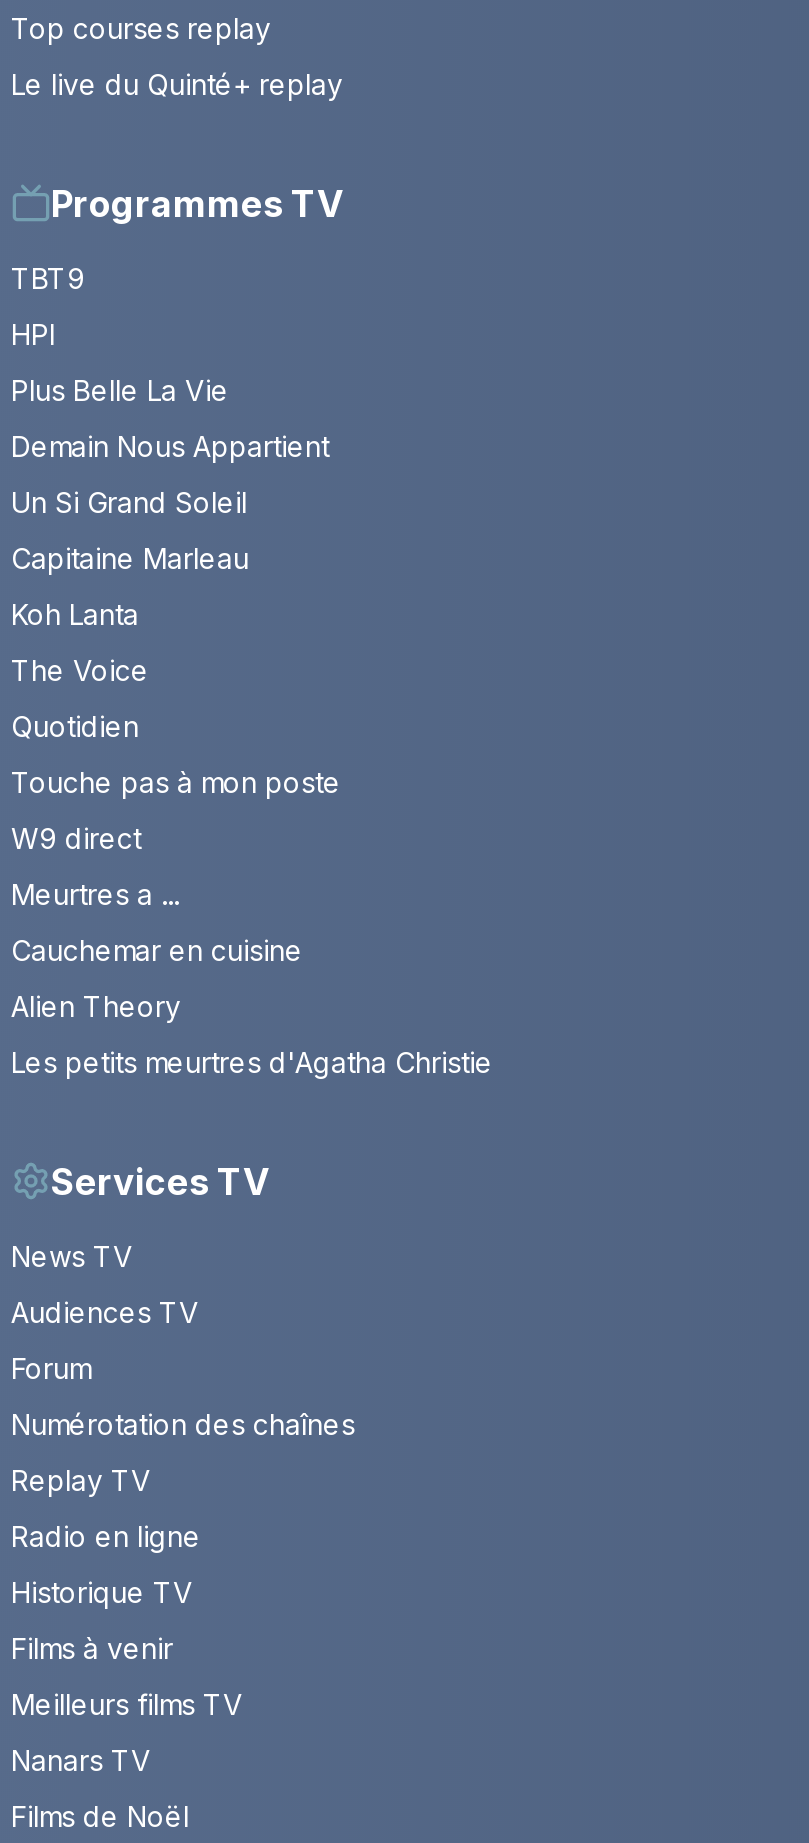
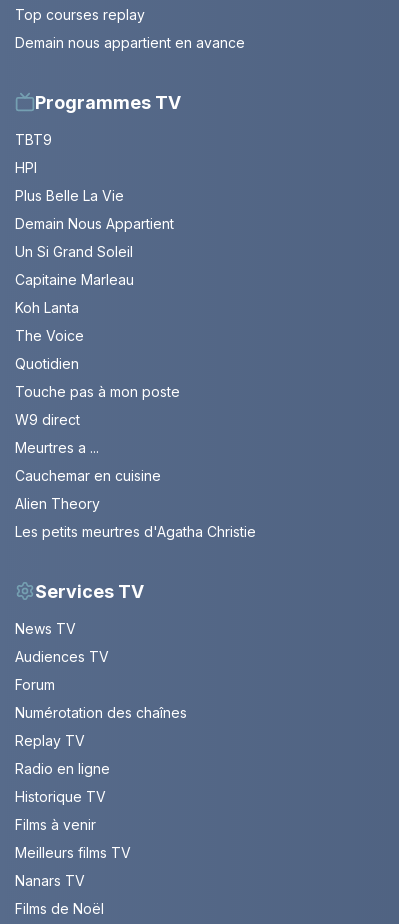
- Le live du Quinté+ replay
+ Demain nous appartient en avance
